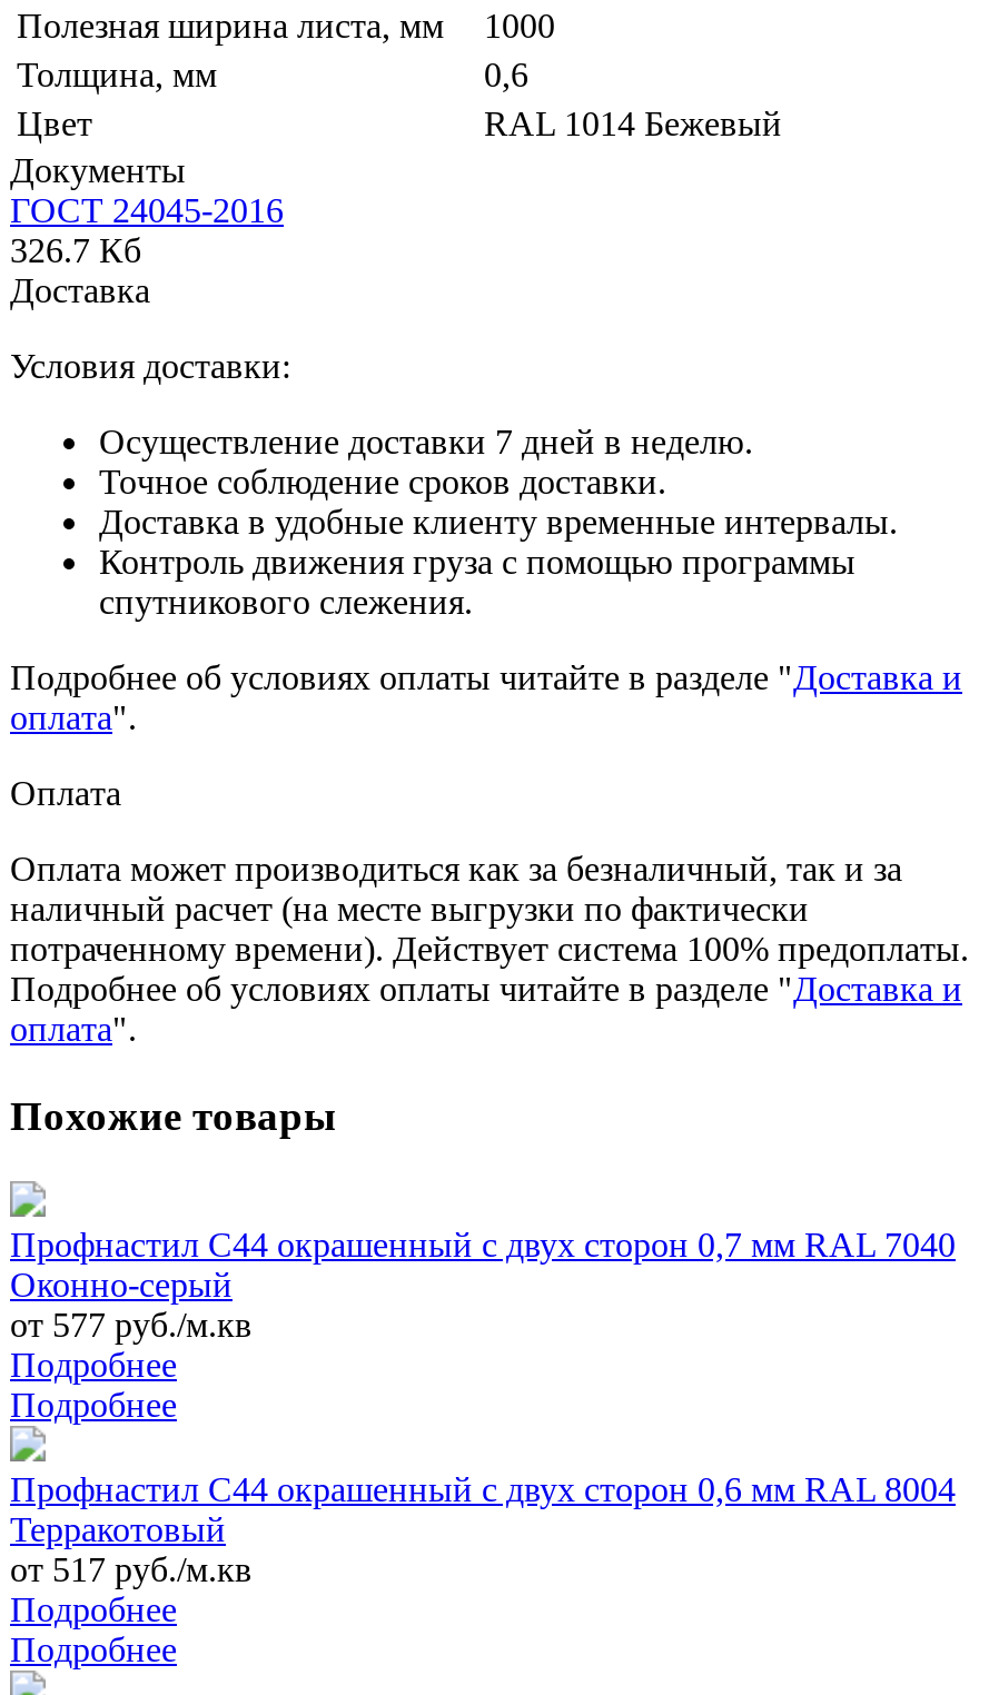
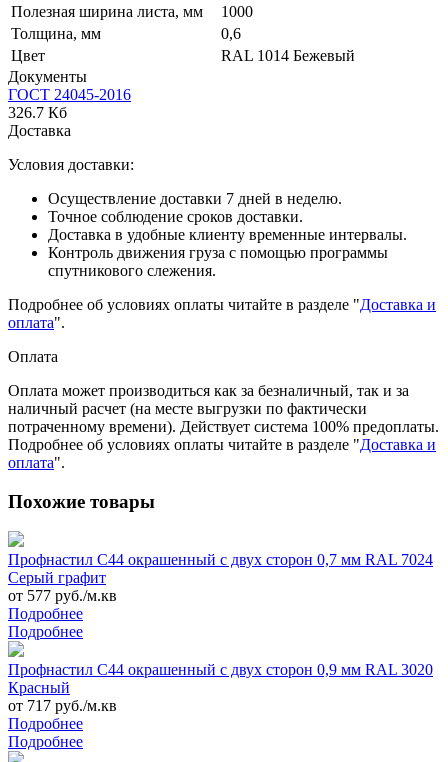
- Профнастил С44 окрашенный с двух сторон 0,7 мм RAL 7040
- Оконно-серый
+ Профнастил С44 окрашенный с двух сторон 0,7 мм RAL 7024
+ Серый графит

- Профнастил С44 окрашенный с двух сторон 0,6 мм RAL 8004
- Терракотовый
- от 517 руб./м.кв
+ Профнастил С44 окрашенный с двух сторон 0,9 мм RAL 3020
+ Красный
+ от 717 руб./м.кв
